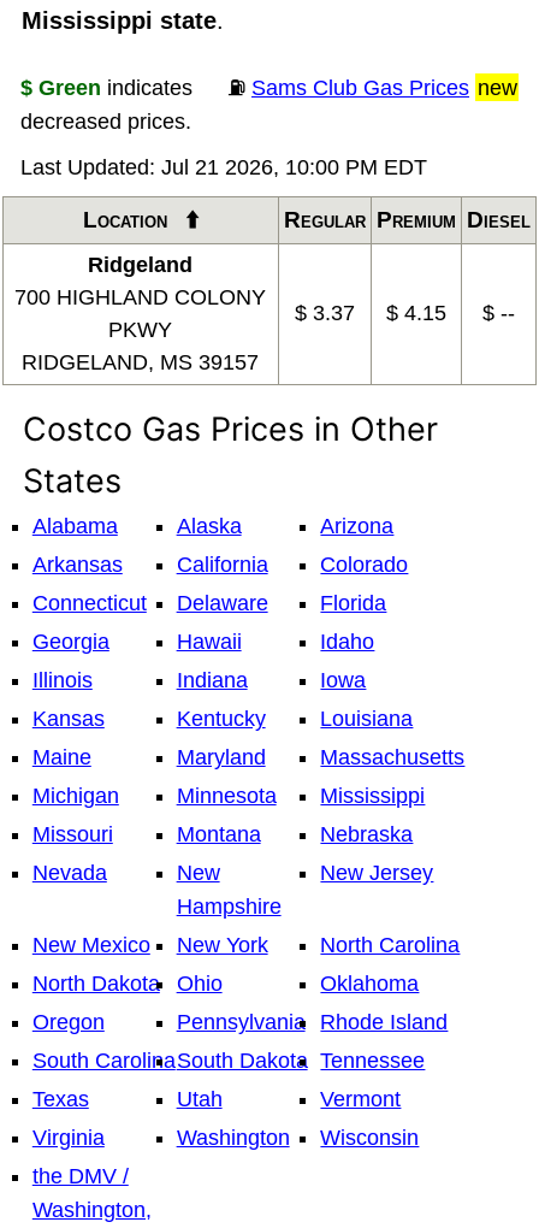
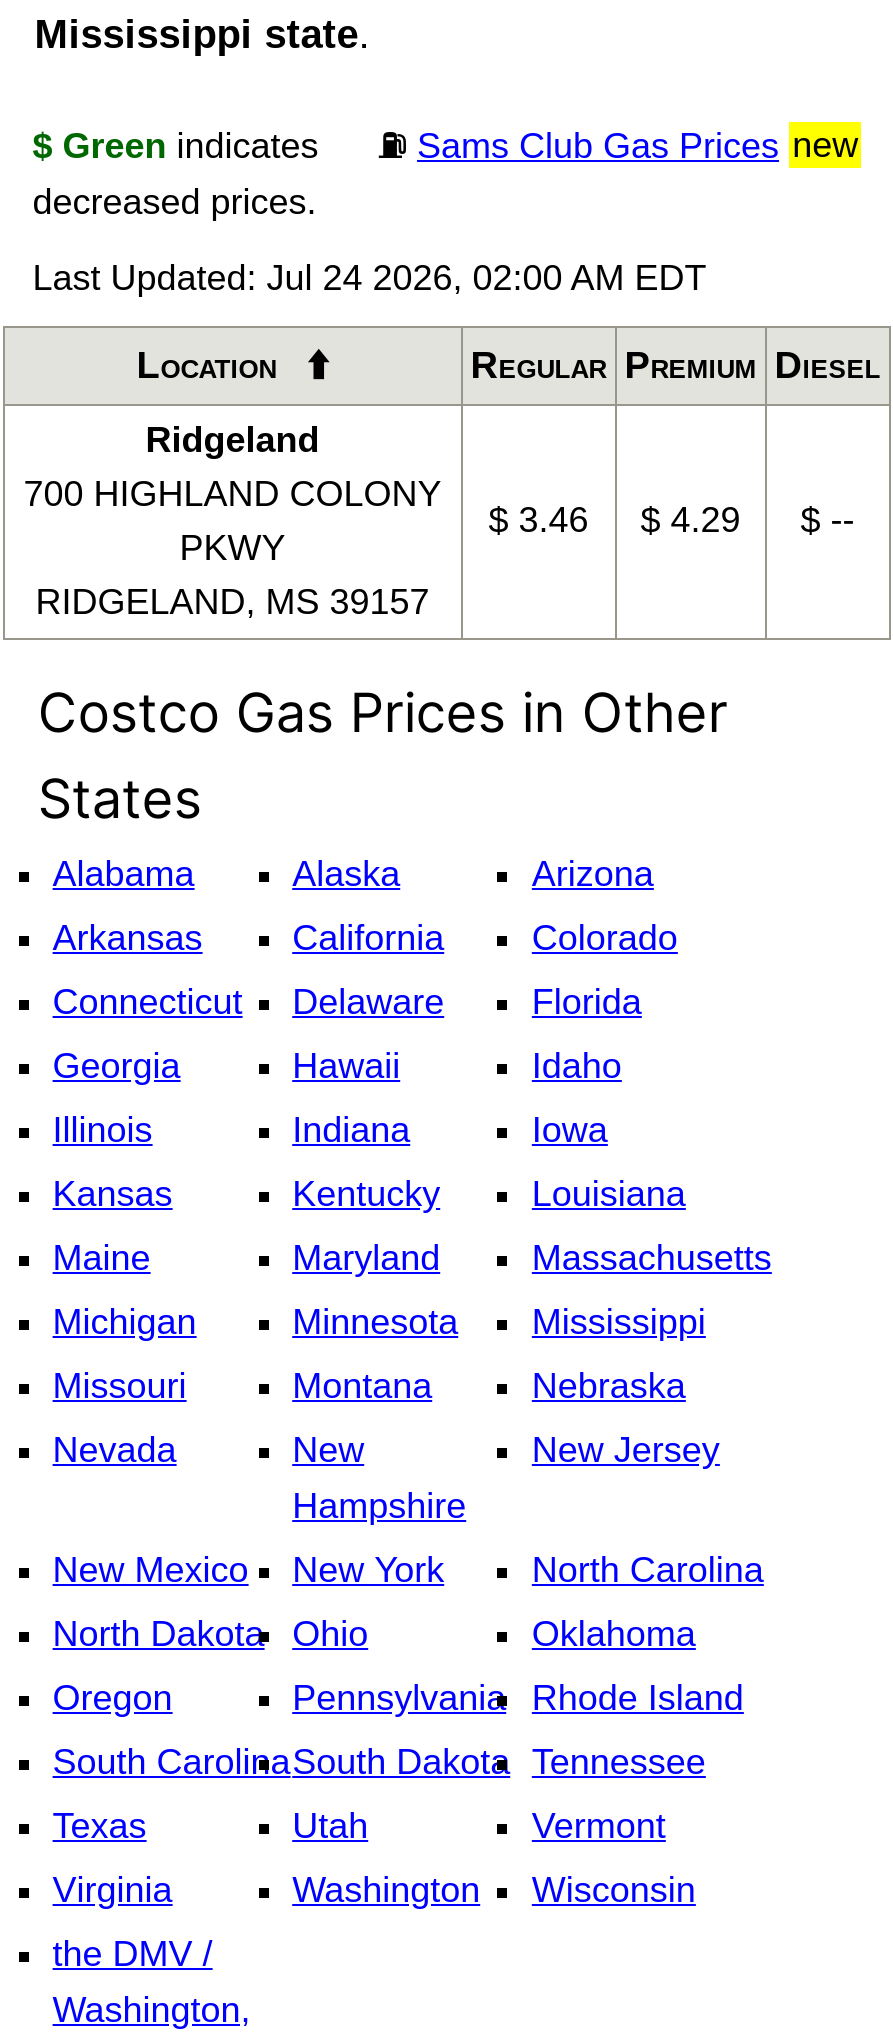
- Last Updated: Jul 21 2026, 10:00 PM EDT
+ Last Updated: Jul 24 2026, 02:00 AM EDT

- 3.37
+ 3.46

- 4.15
+ 4.29
